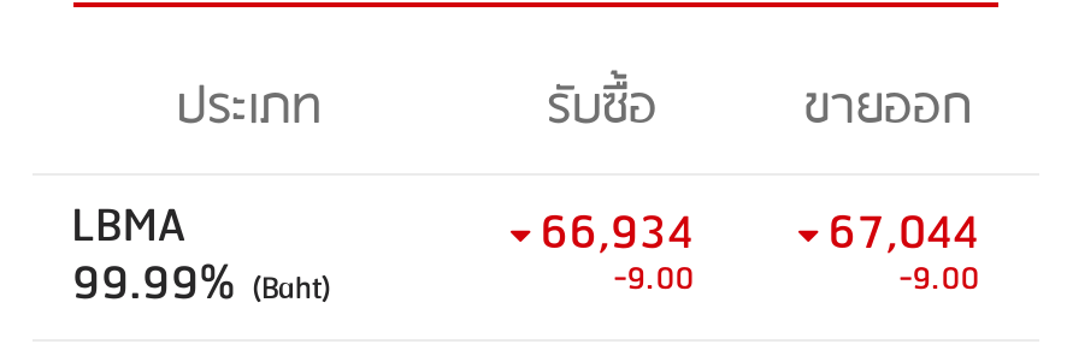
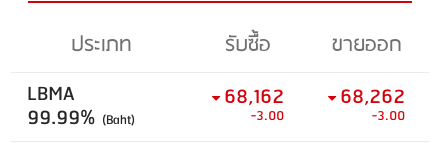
- 66,934
+ 68,162

- 67,044
+ 68,262

- -9.00
+ -3.00

- -9.00
+ -3.00
